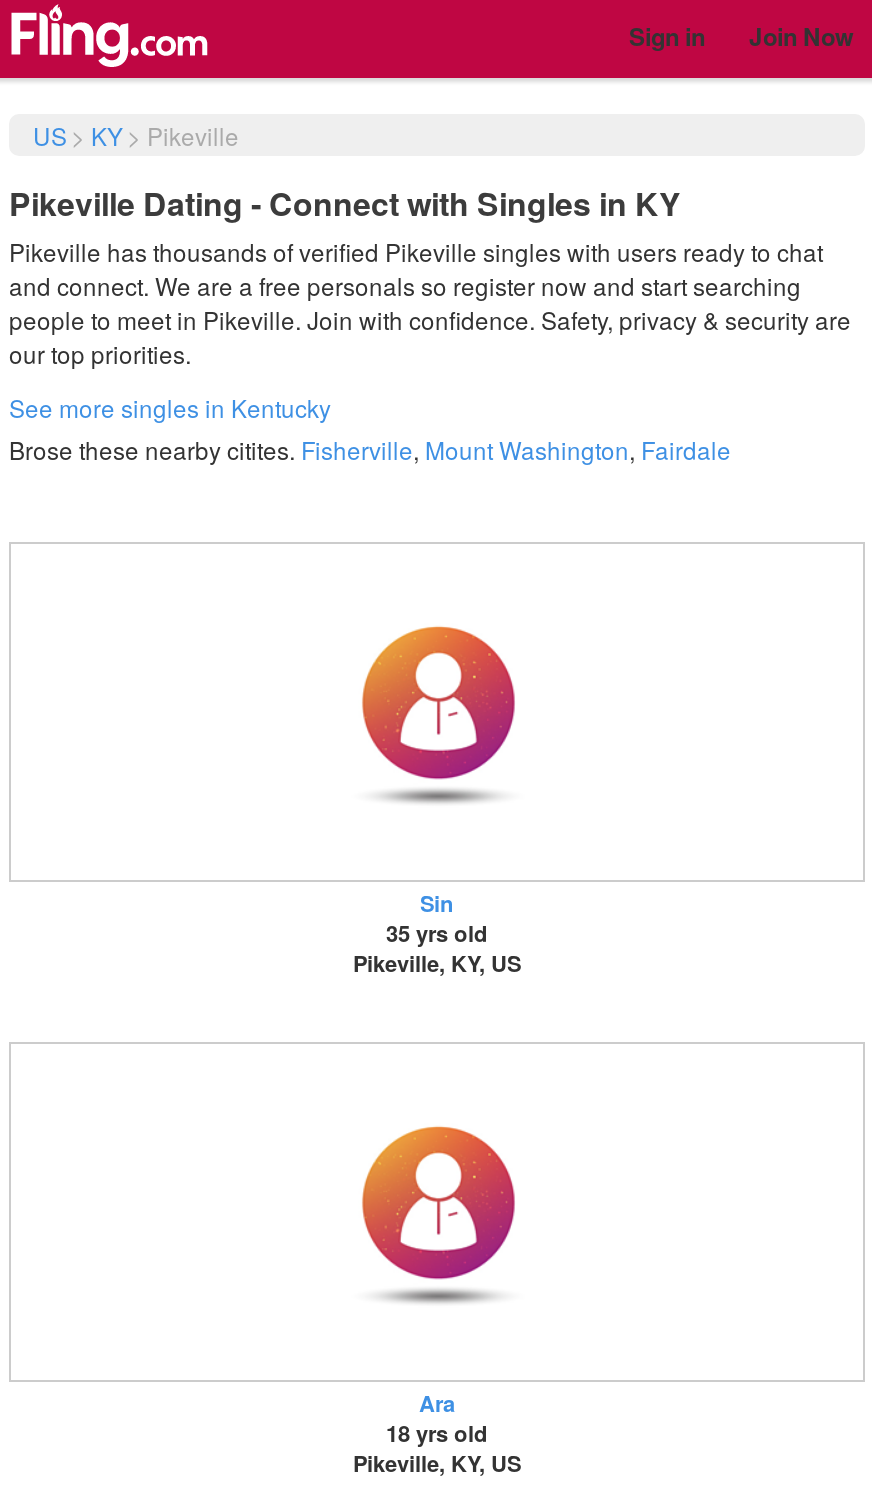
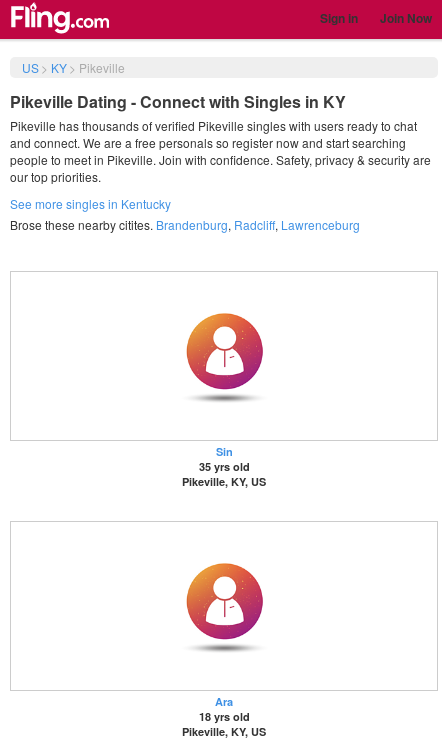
- Brose these nearby citites. Fisherville, Mount Washington, Fairdale
+ Brose these nearby citites. Brandenburg, Radcliff, Lawrenceburg
